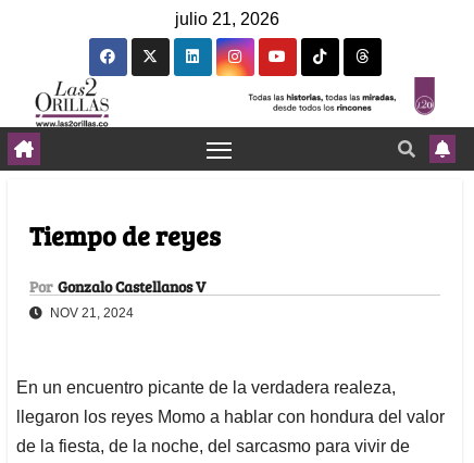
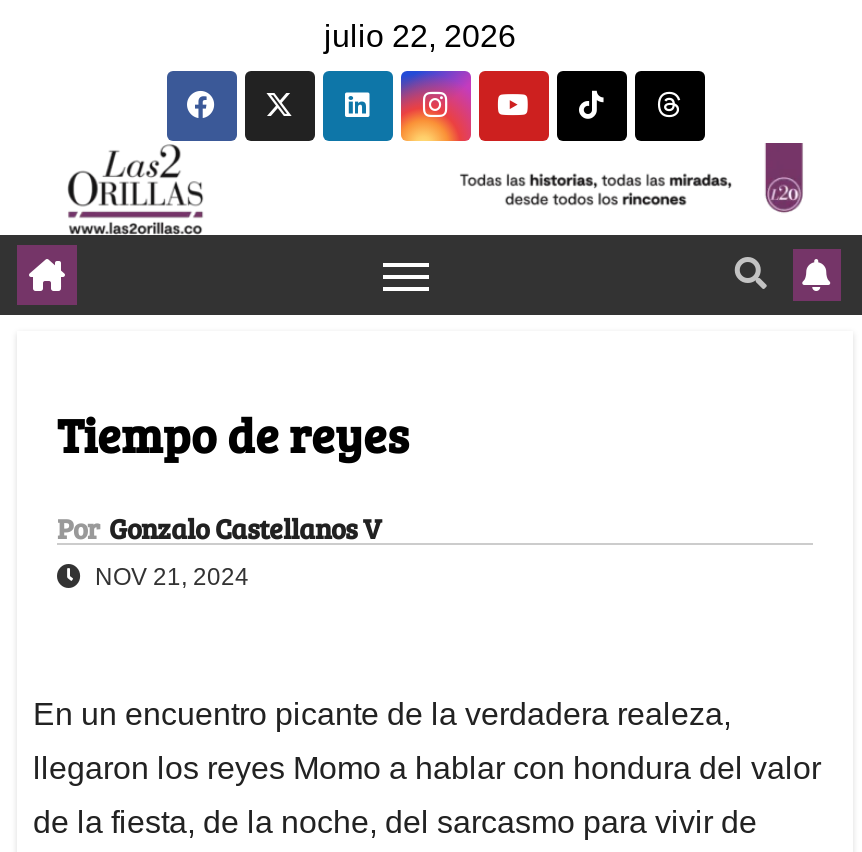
- julio 21, 2026
+ julio 22, 2026
